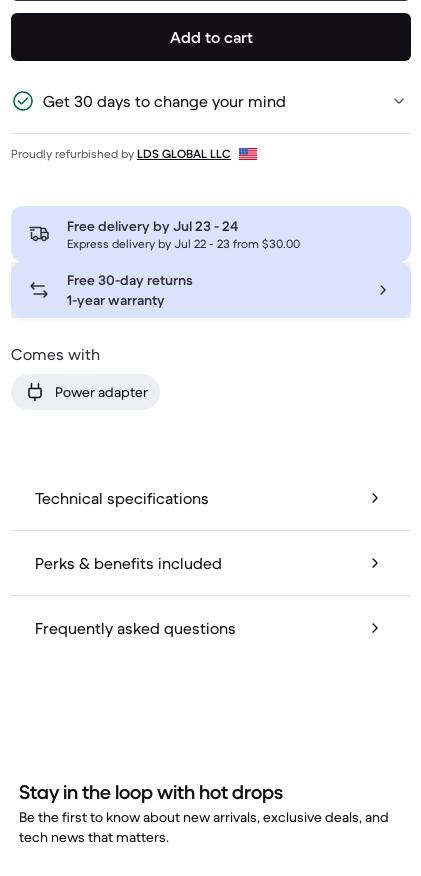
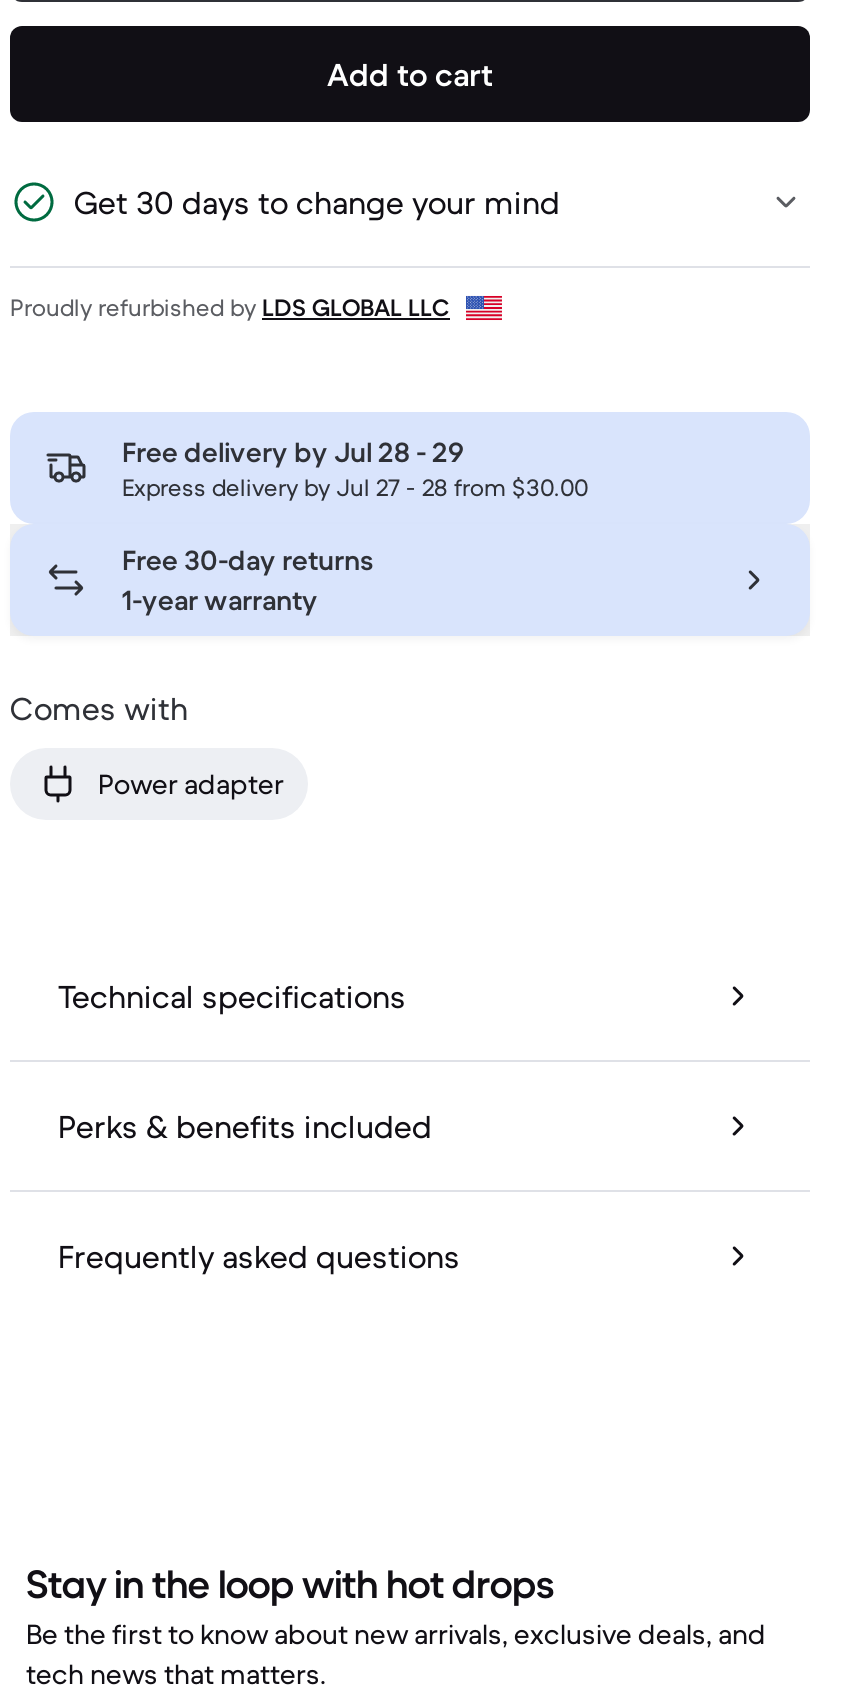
- Free delivery by Jul 23 - 24
+ Free delivery by Jul 28 - 29

- Express delivery by Jul 22 - 23 from $30.00
+ Express delivery by Jul 27 - 28 from $30.00
